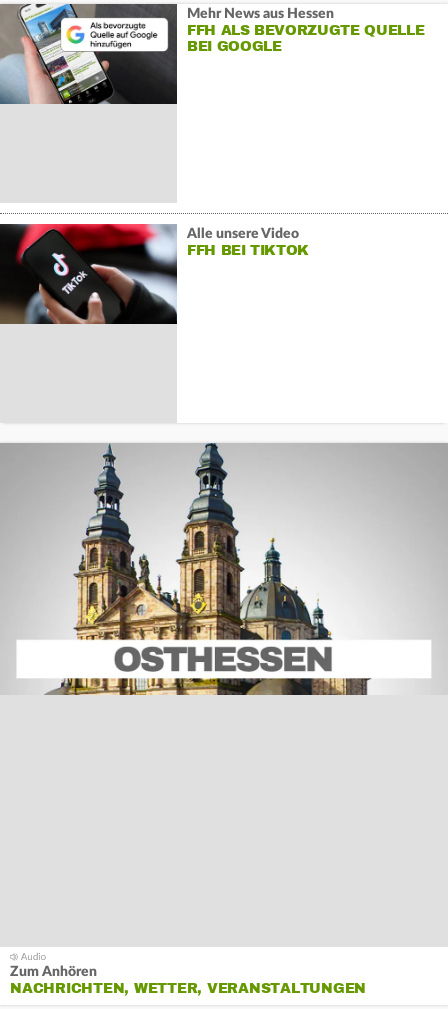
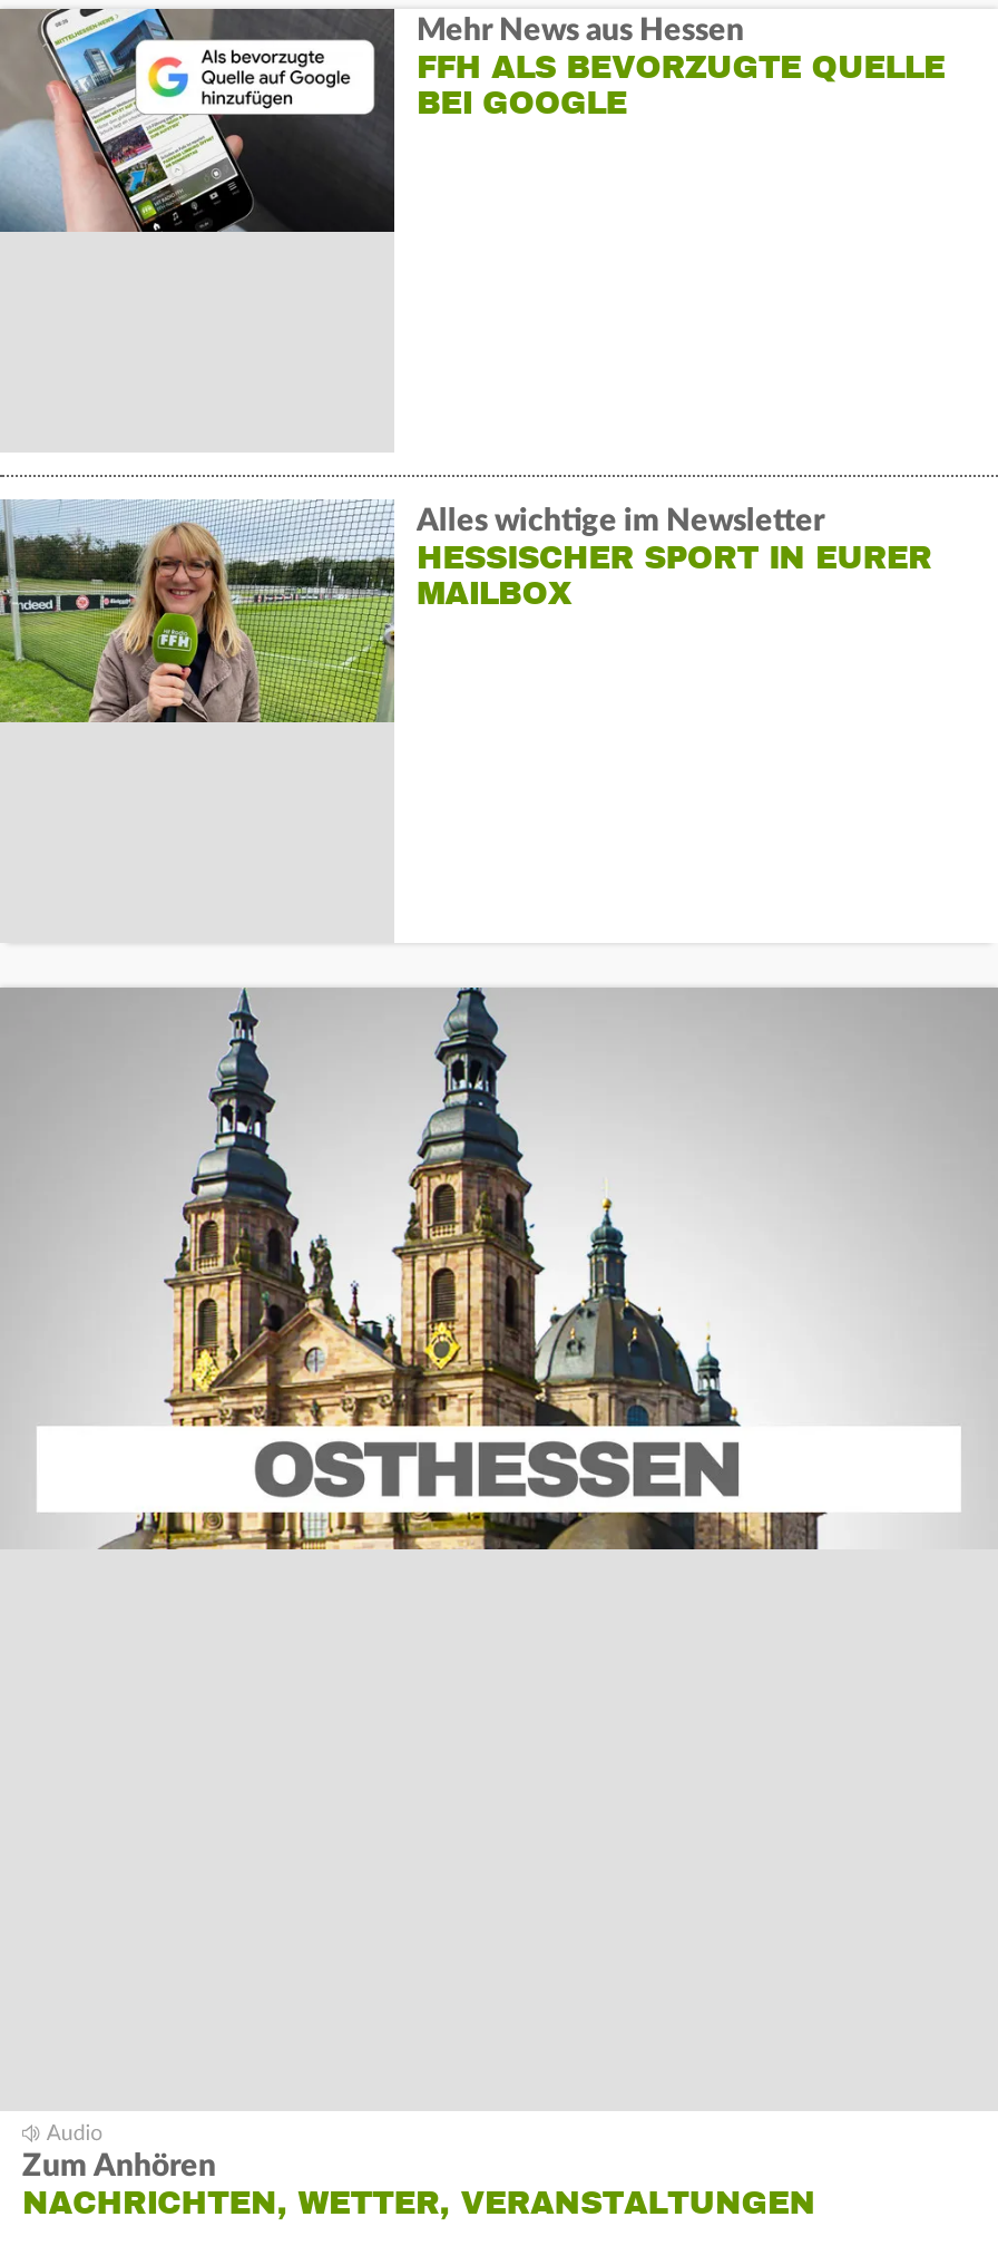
- [image]
- Alle unsere Video
- FFH BEI TIKTOK
+ [image]
+ Alles wichtige im Newsletter
+ HESSISCHER SPORT IN EURER
+ MAILBOX
